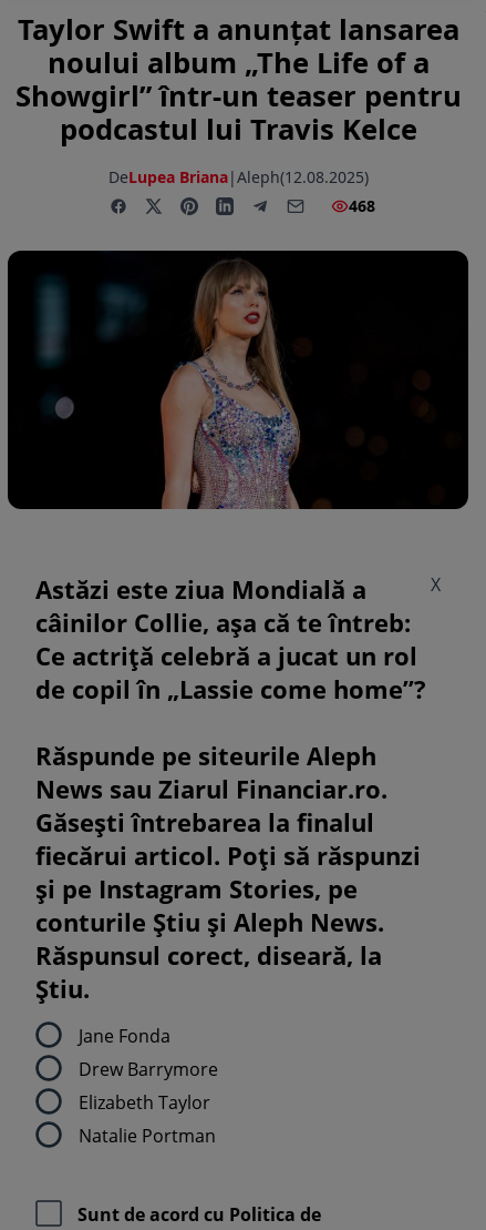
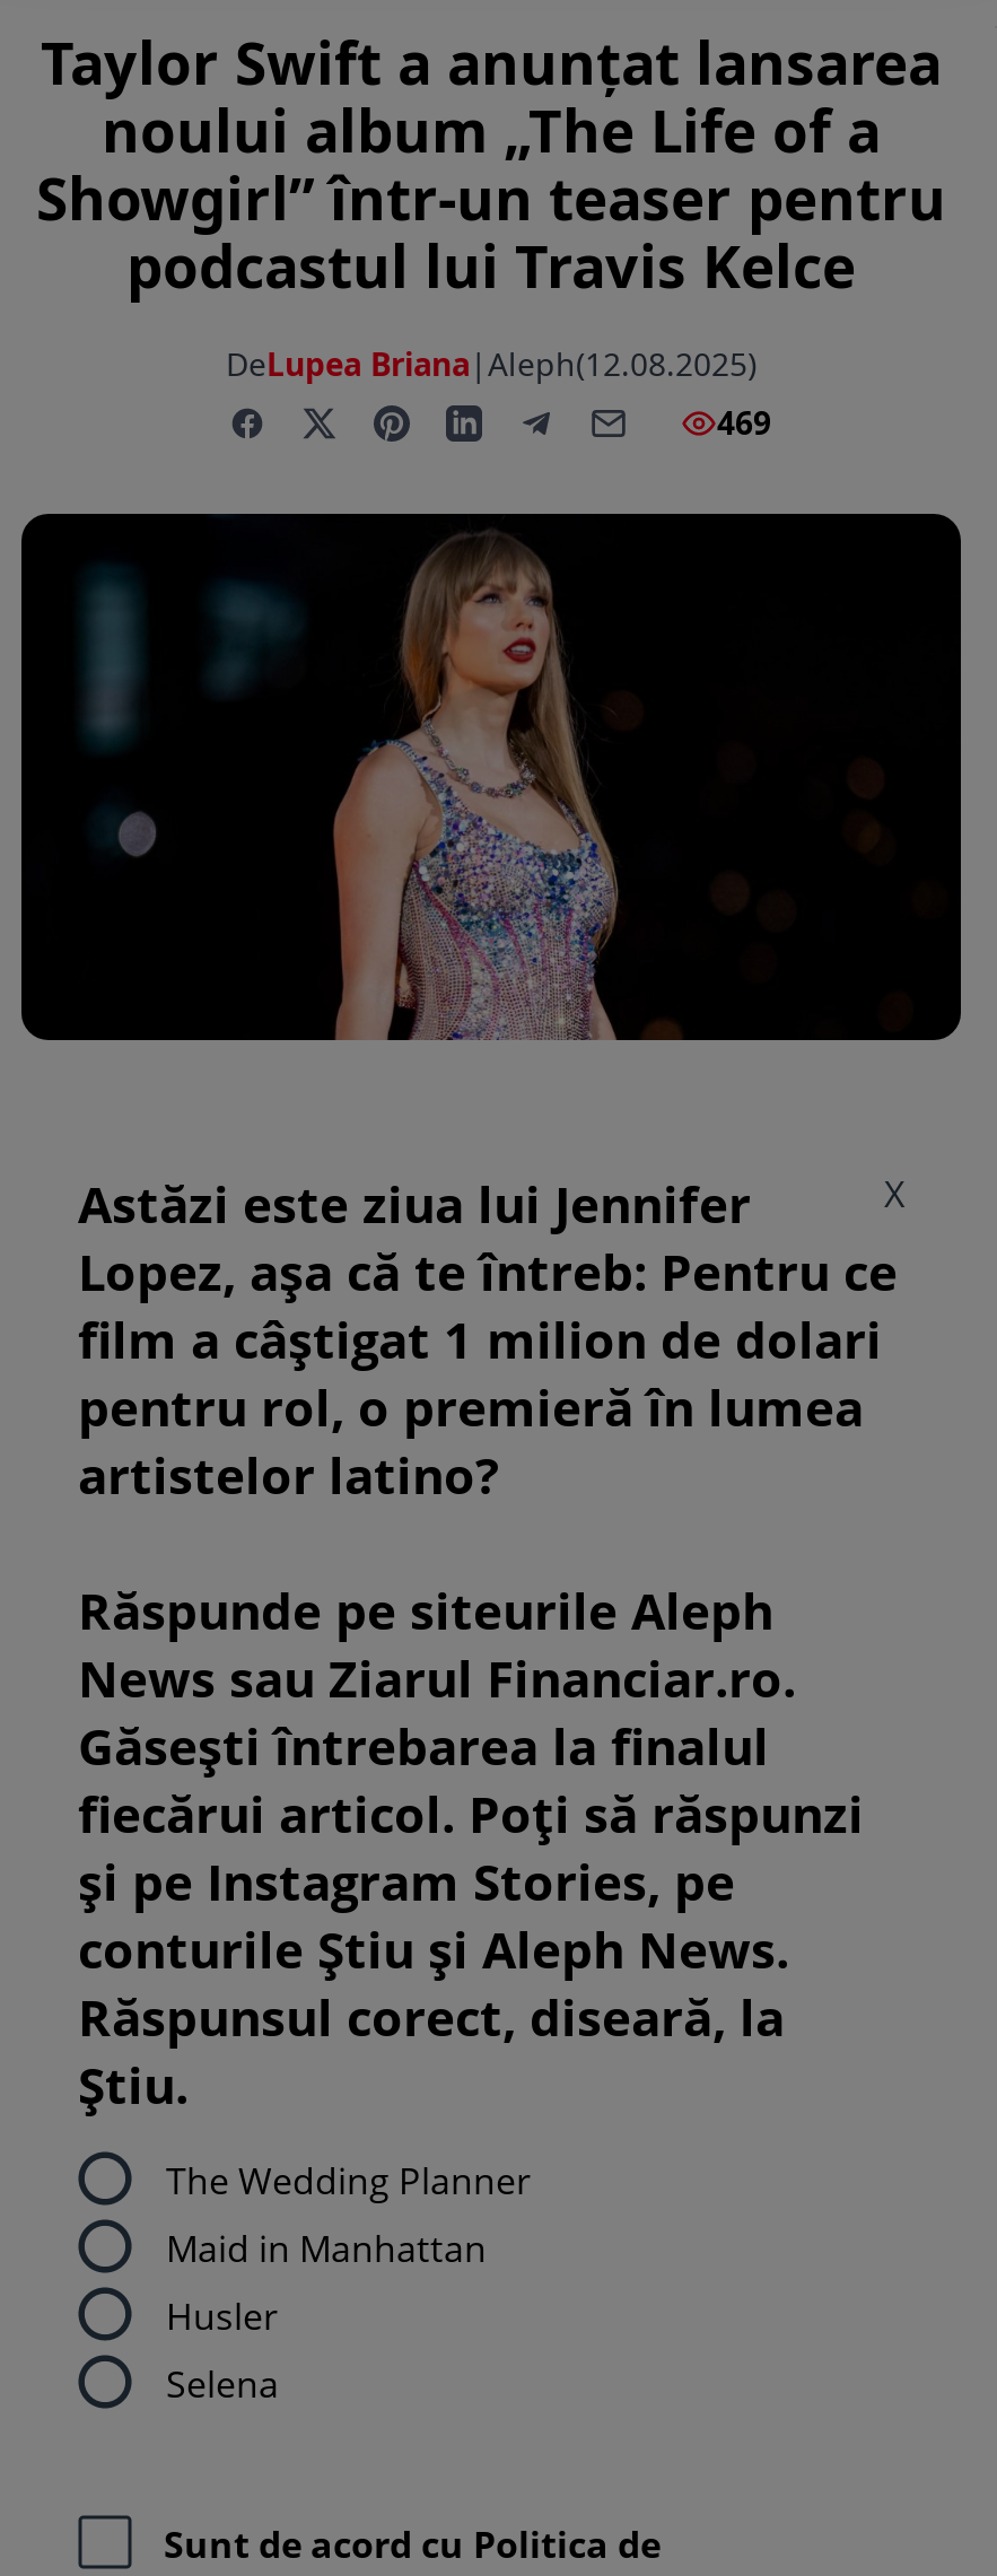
- 468
+ 469

- Astăzi este ziua Mondială a
- câinilor Collie, așa că te întreb:
- Ce actriță celebră a jucat un rol
- de copil în „Lassie come home”?
+ Astăzi este ziua lui Jennifer
+ Lopez, așa că te întreb: Pentru ce
+ film a câștigat 1 milion de dolari
+ pentru rol, o premieră în lumea
+ artistelor latino?

- Jane Fonda
- Drew Barrymore
- Elizabeth Taylor
- Natalie Portman
+ The Wedding Planner
+ Maid in Manhattan
+ Husler
+ Selena
